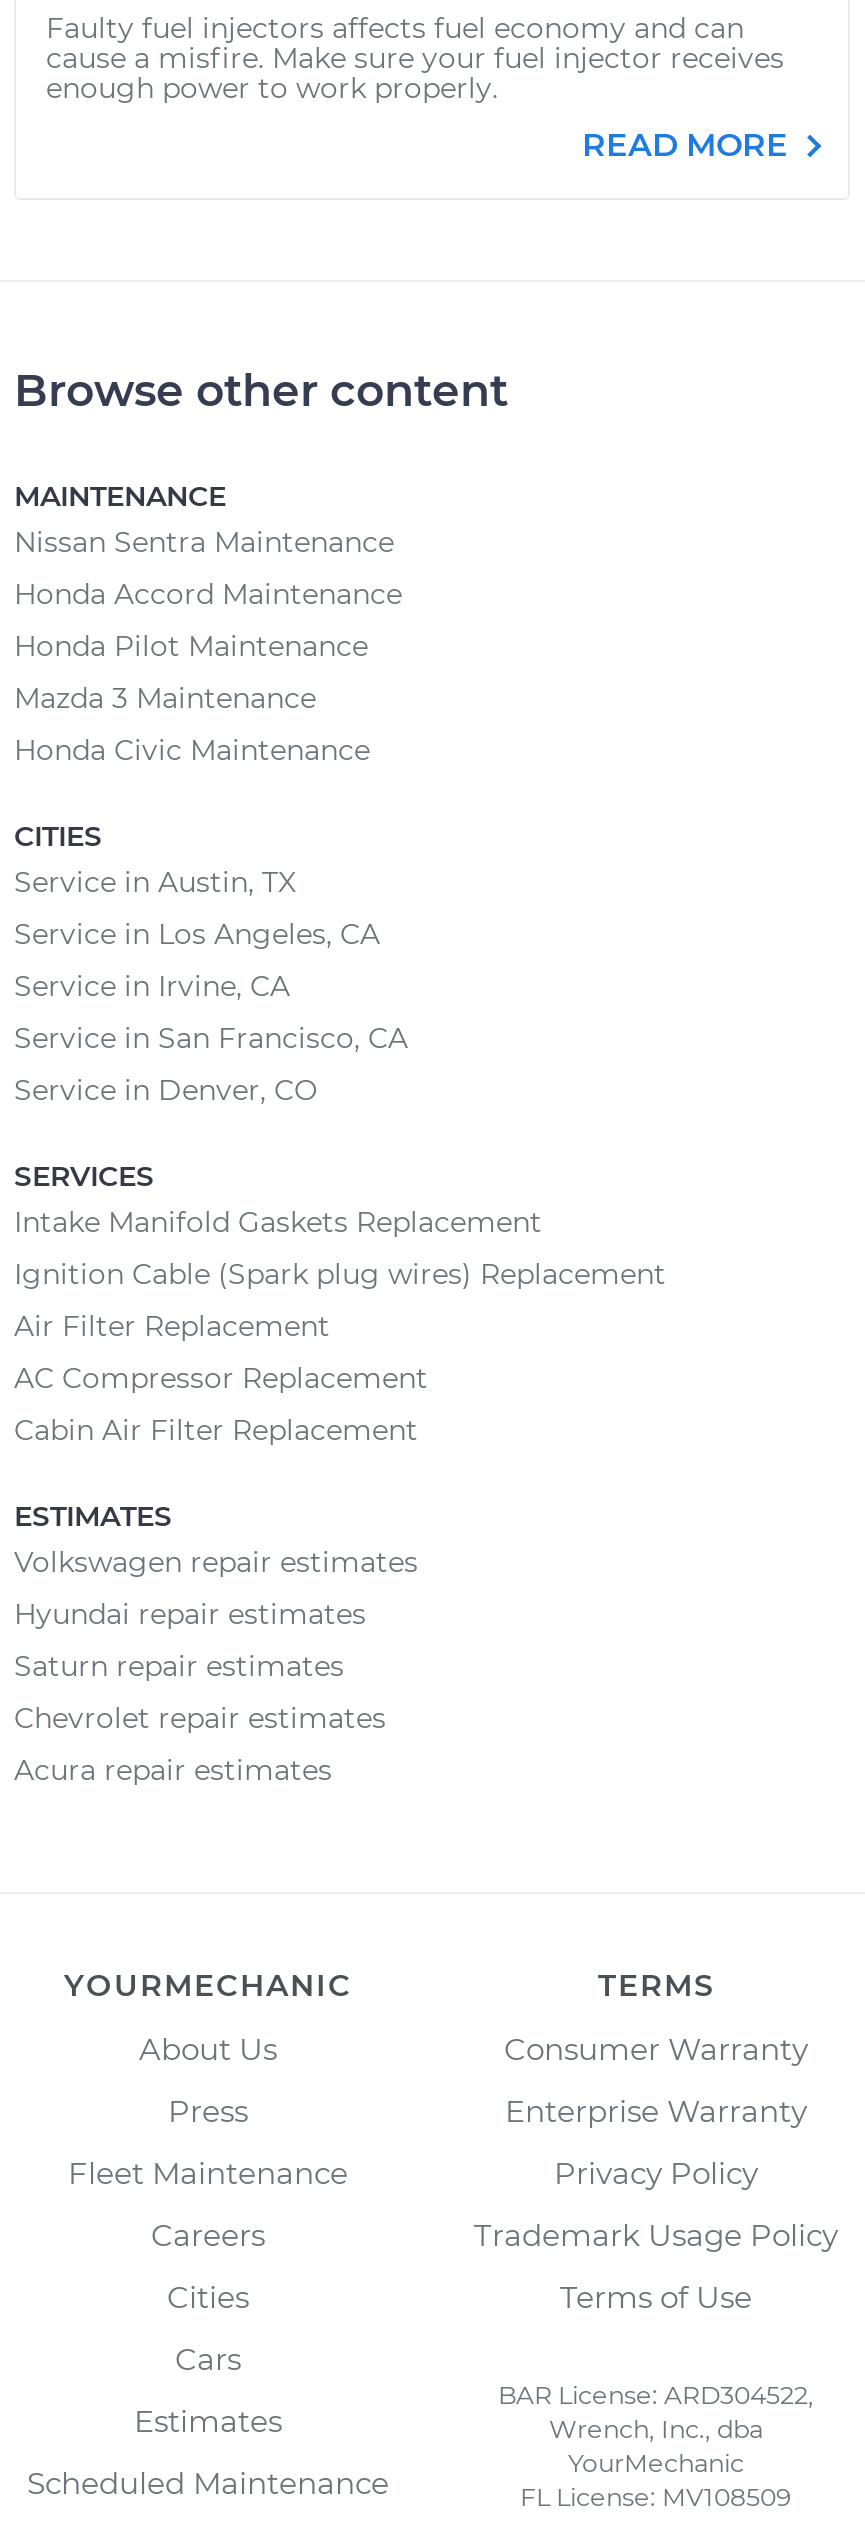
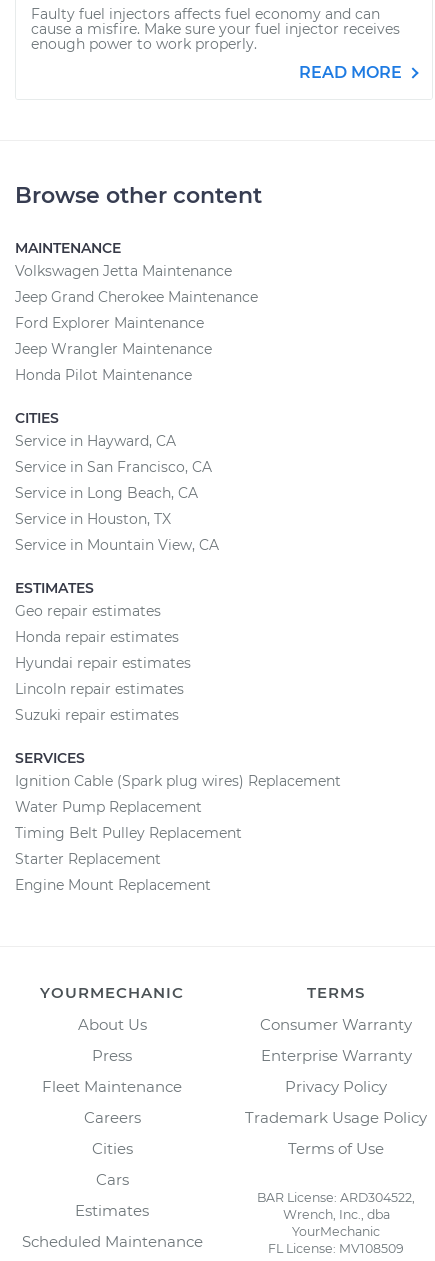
- Nissan Sentra Maintenance
- Honda Accord Maintenance
+ Volkswagen Jetta Maintenance
+ Jeep Grand Cherokee Maintenance
+ Ford Explorer Maintenance
+ Jeep Wrangler Maintenance

moved down: Honda Pilot Maintenance

- Mazda 3 Maintenance
- Honda Civic Maintenance

- Service in Austin, TX
- Service in Los Angeles, CA
- Service in Irvine, CA
+ Service in Hayward, CA

moved up: Service in San Francisco, CA

- Service in Denver, CO
- Intake Manifold Gaskets Replacement
- Air Filter Replacement
- AC Compressor Replacement
- Cabin Air Filter Replacement
+ Service in Long Beach, CA
+ Service in Houston, TX
+ Service in Mountain View, CA

moved down: SERVICES | Ignition Cable (Spark plug wires) Replacement

moved up: ESTIMATES

- Volkswagen repair estimates
+ Geo repair estimates
+ Honda repair estimates

moved up: Hyundai repair estimates

- Saturn repair estimates
- Chevrolet repair estimates
- Acura repair estimates
+ Lincoln repair estimates
+ Suzuki repair estimates
+ Water Pump Replacement
+ Timing Belt Pulley Replacement
+ Starter Replacement
+ Engine Mount Replacement
